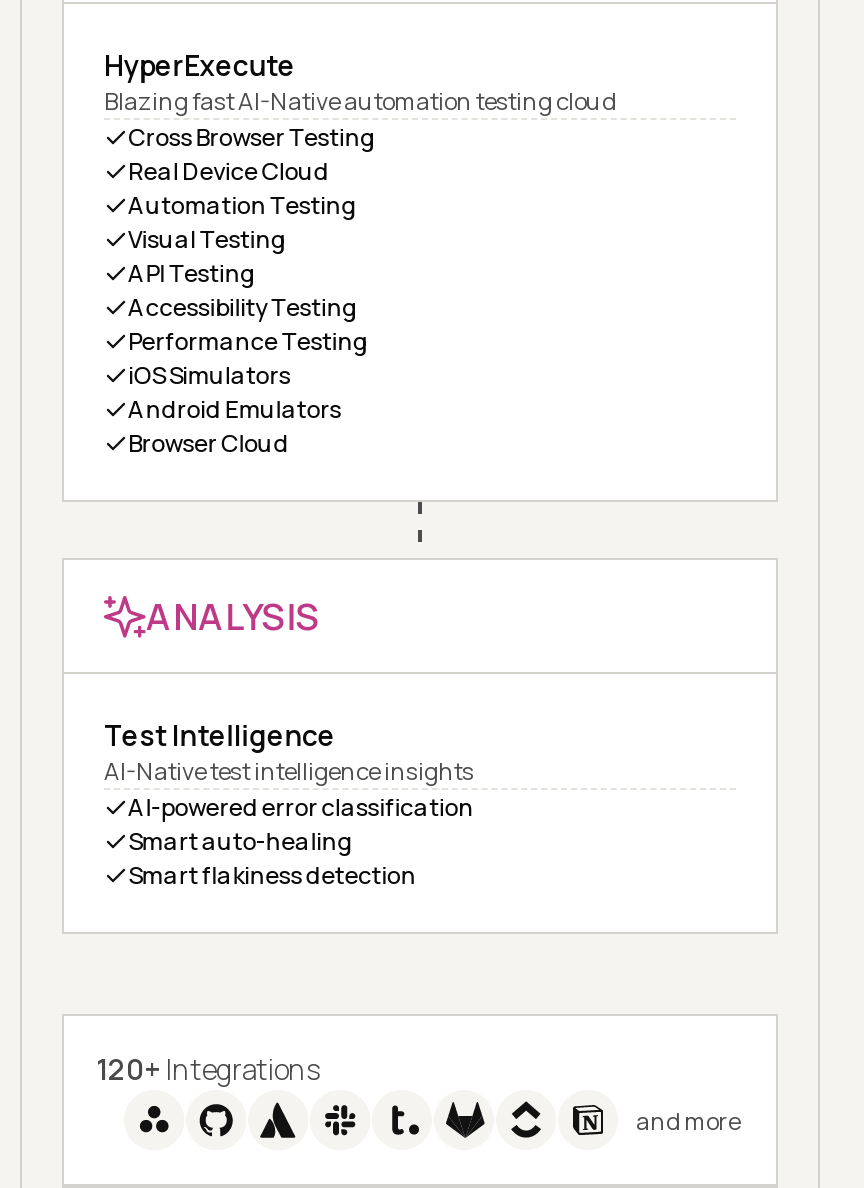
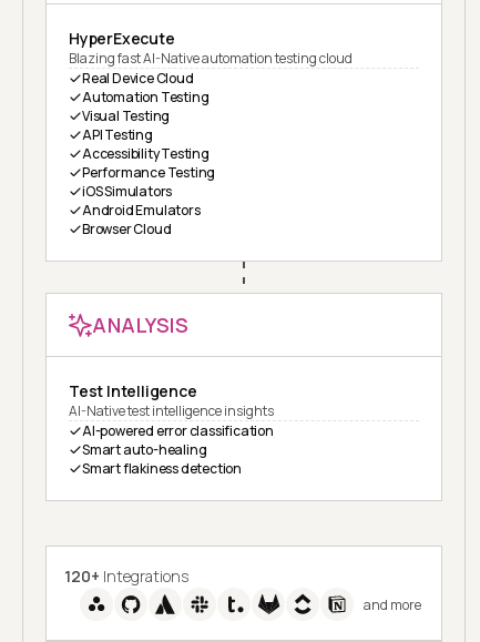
- Cross Browser Testing
